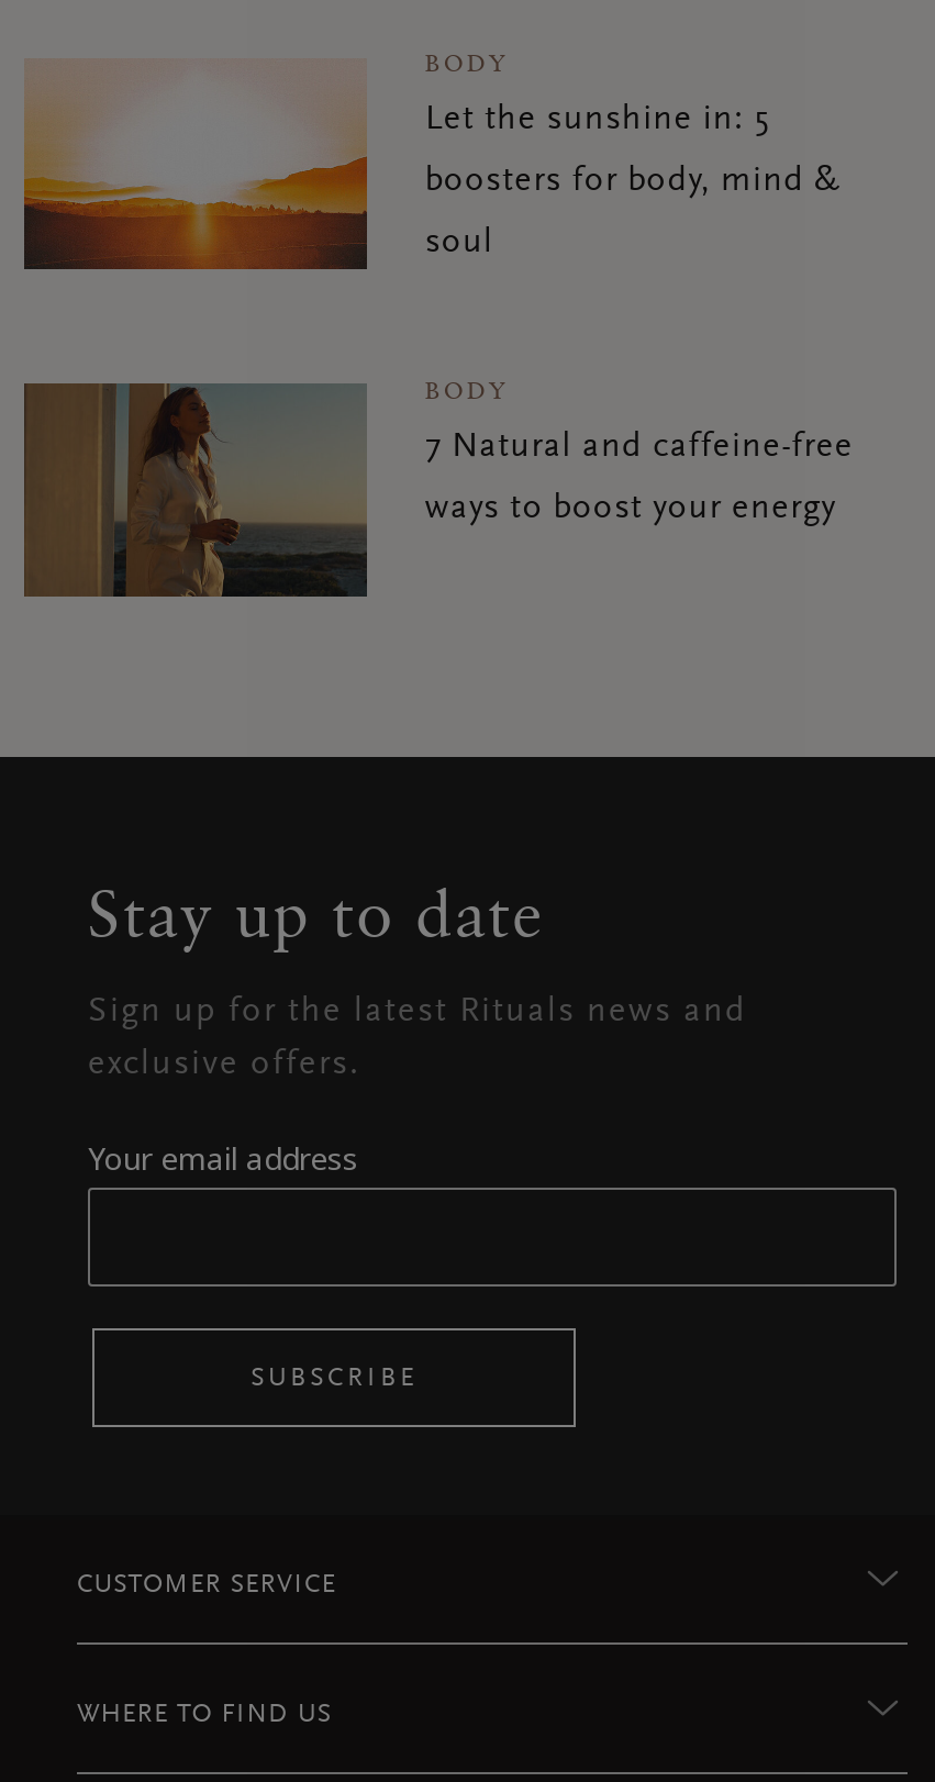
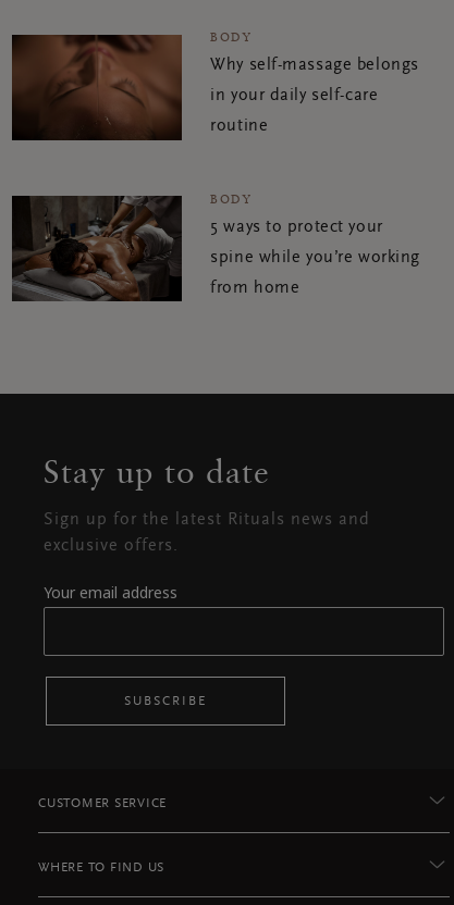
- [image]
- Let the sunshine in: 5
+ [image]
+ Why self-massage belongs

- boosters for body, mind &
+ in your daily self-care

- soul
+ routine

- [image]
- 7 Natural and caffeine-free
- ways to boost your energy
+ [image]
+ 5 ways to protect your
+ spine while you’re working
+ from home
